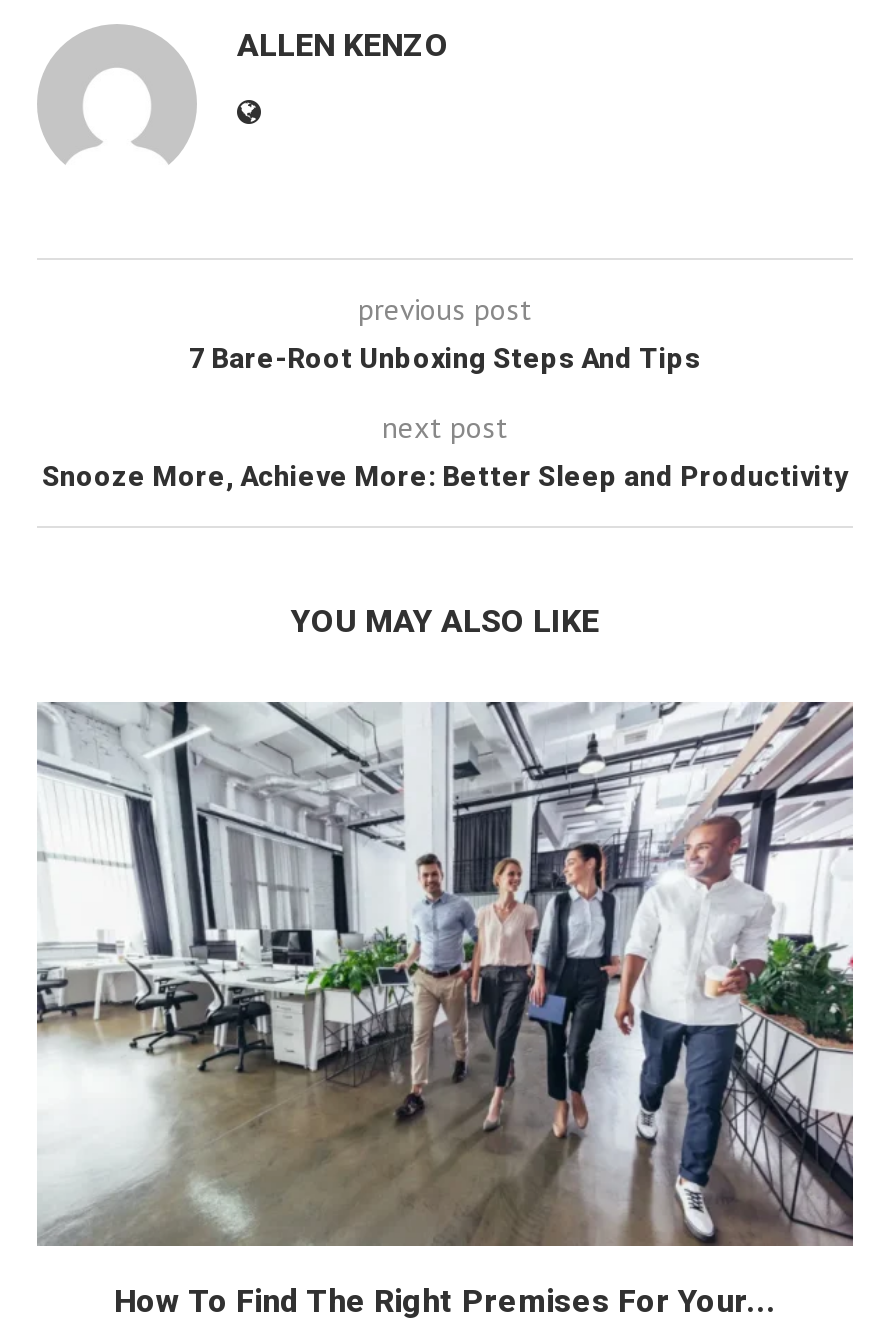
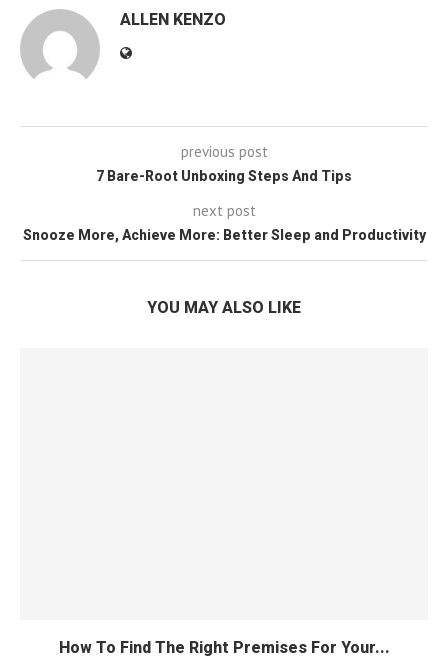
- [image]
